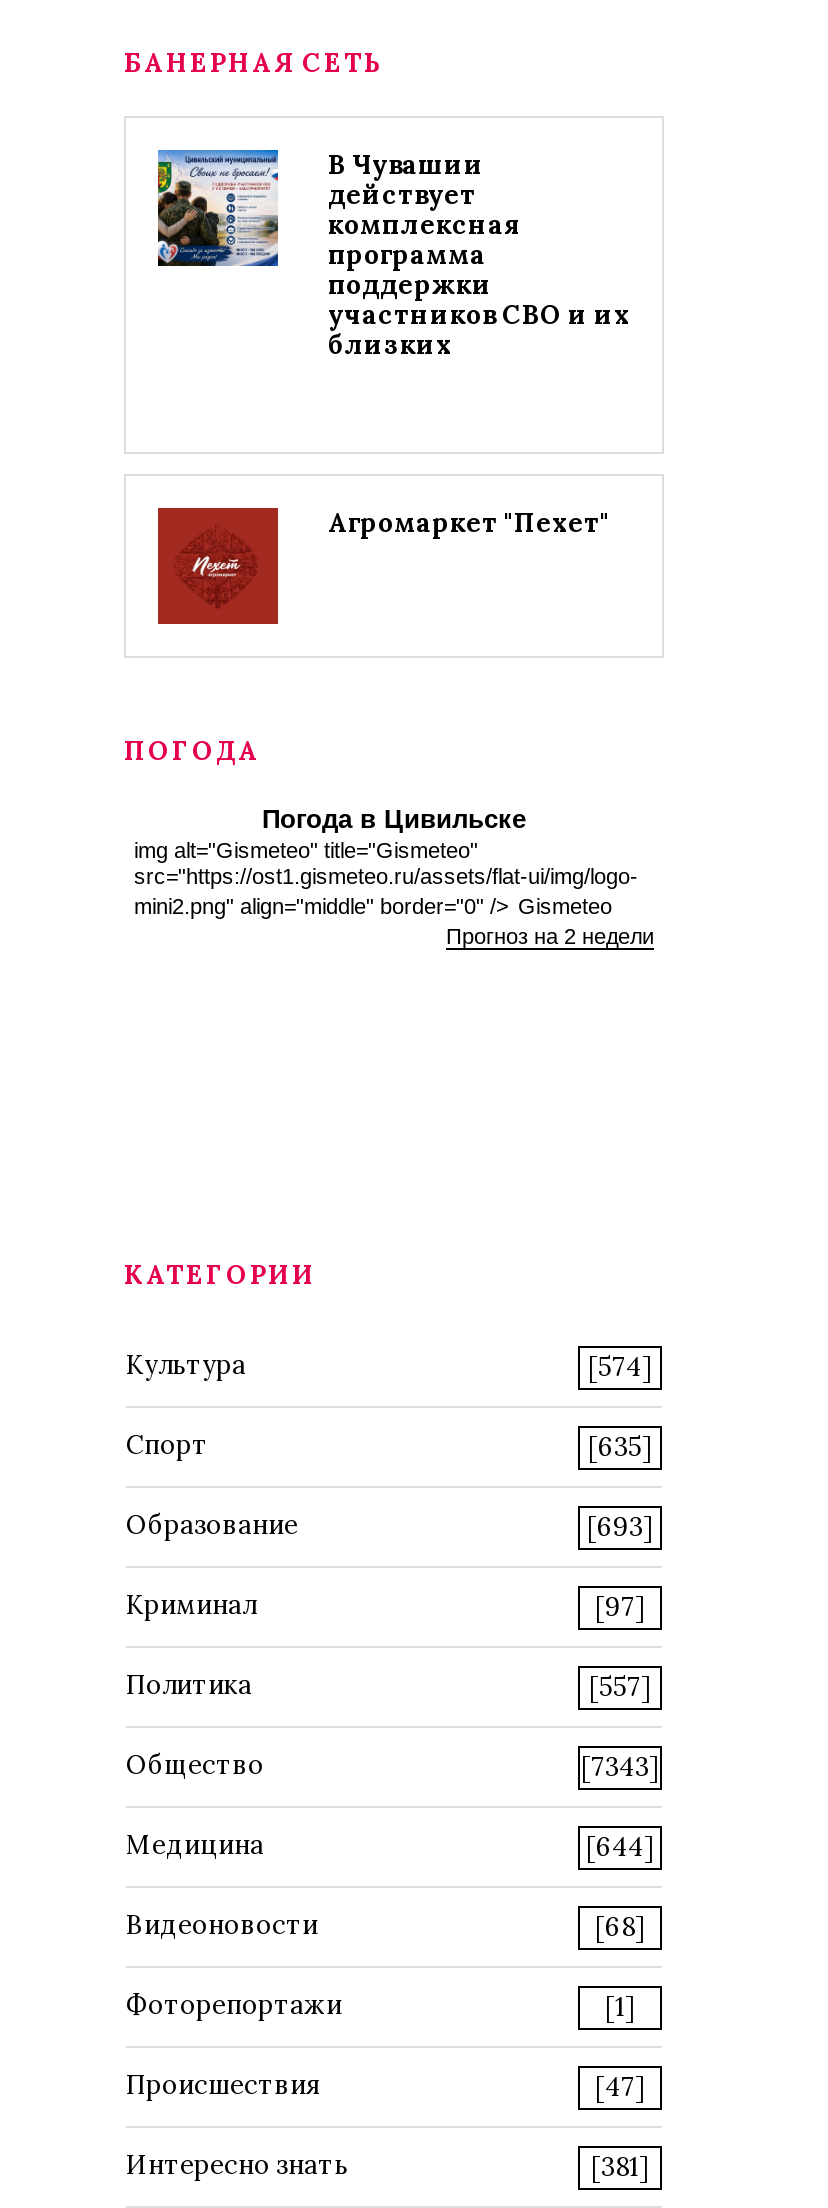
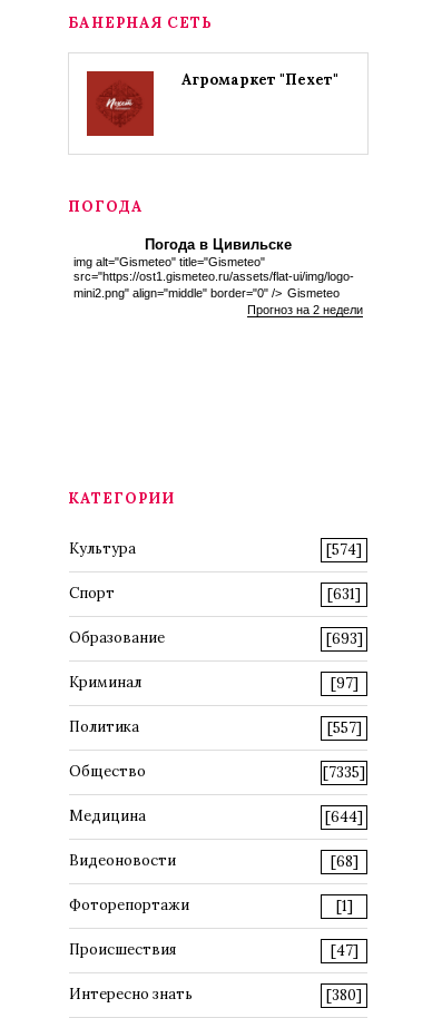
- [image]
- В Чувашии
- действует
- комплексная
- программа
- поддержки
- участников СВО и их
- близких

- [635]
+ [631]

- [7343]
+ [7335]

- [381]
+ [380]
